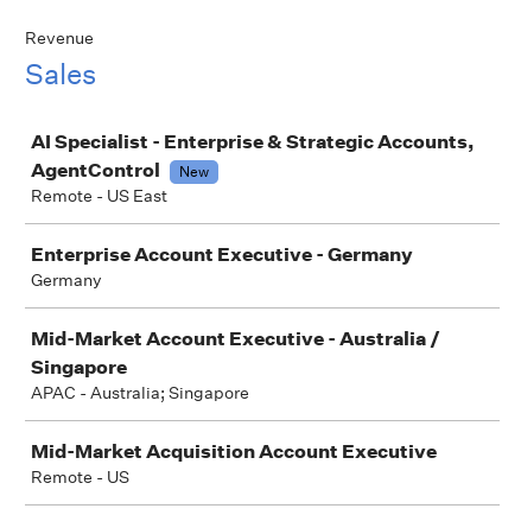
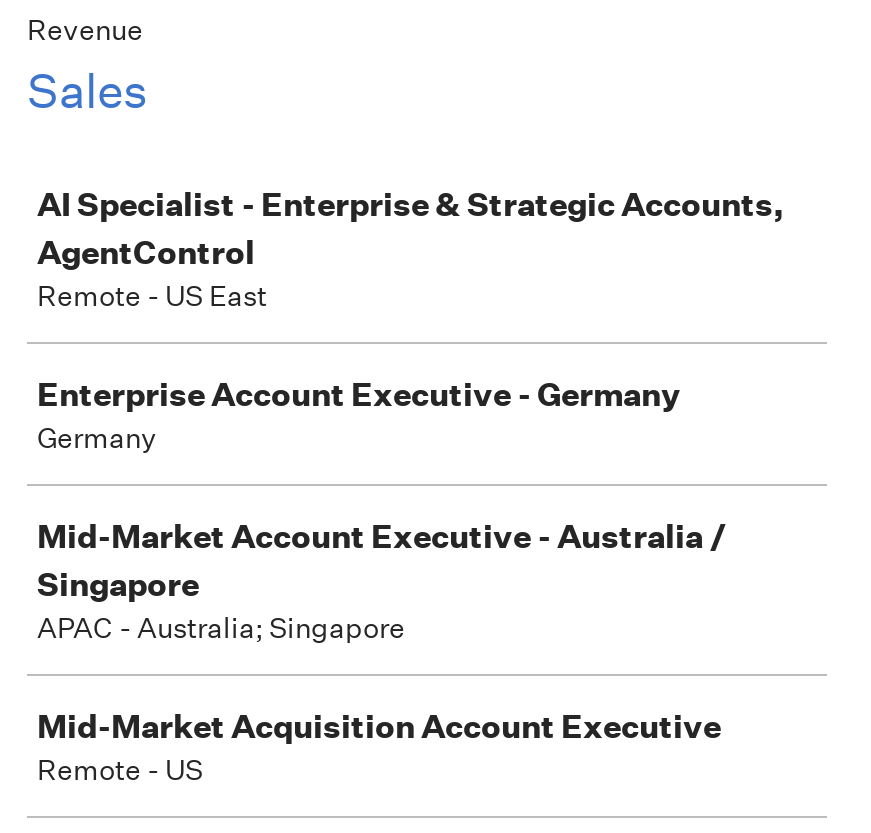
- New
